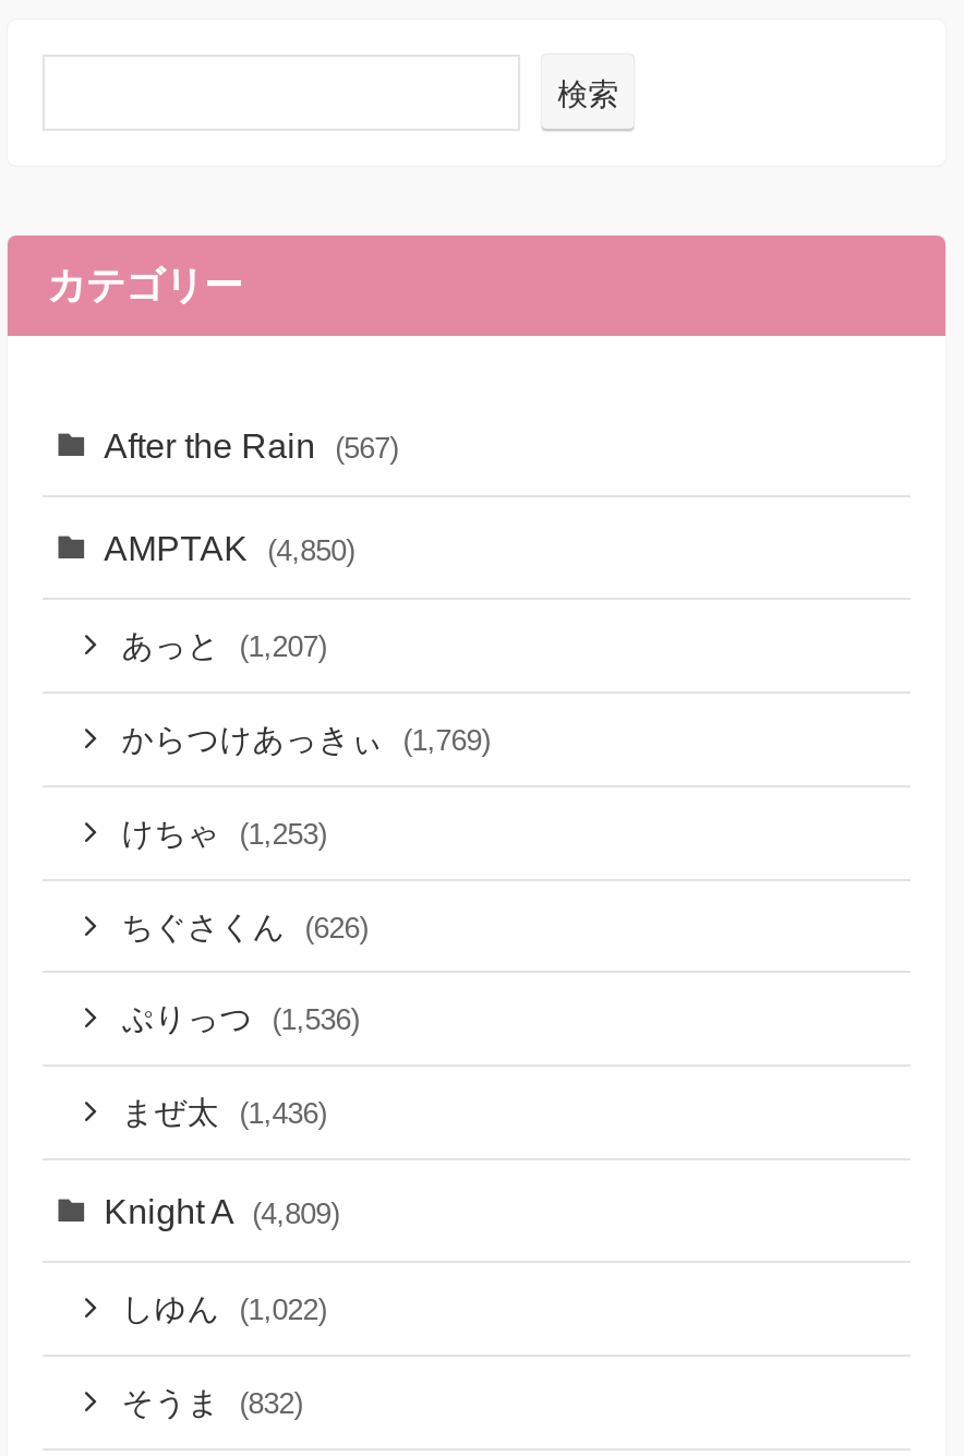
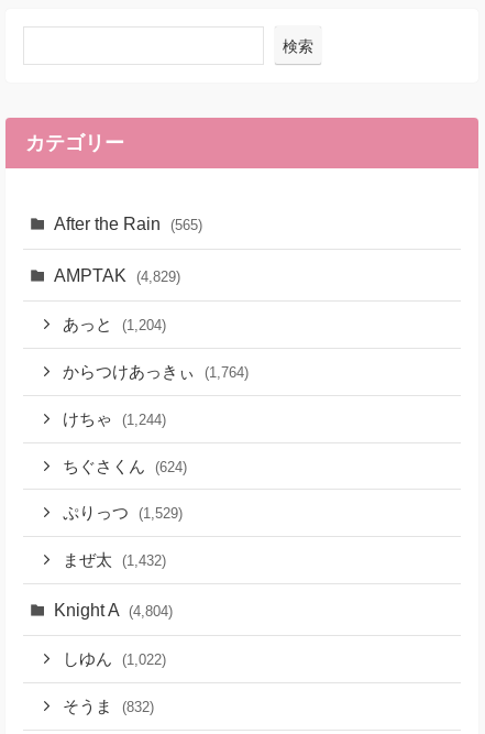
- After the Rain (567)
+ After the Rain (565)

- AMPTAK (4,850)
+ AMPTAK (4,829)

- あっと (1,207)
+ あっと (1,204)

- からつけあっきぃ (1,769)
+ からつけあっきぃ (1,764)

- けちゃ (1,253)
+ けちゃ (1,244)

- ちぐさくん (626)
+ ちぐさくん (624)

- ぷりっつ (1,536)
+ ぷりっつ (1,529)

- まぜ太 (1,436)
+ まぜ太 (1,432)

- Knight A (4,809)
+ Knight A (4,804)
